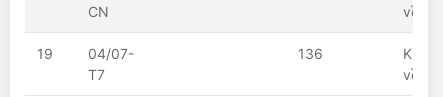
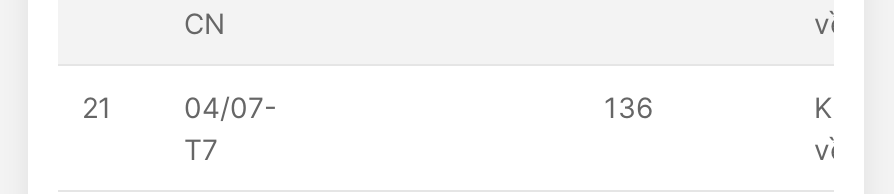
- 19
+ 21
